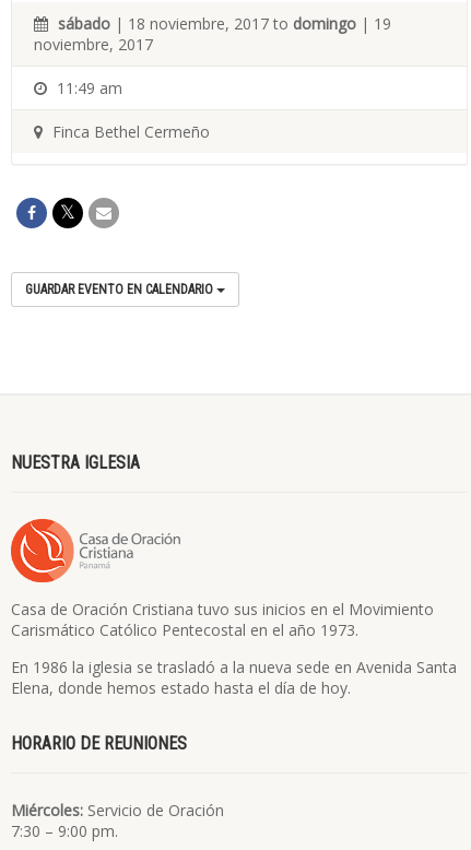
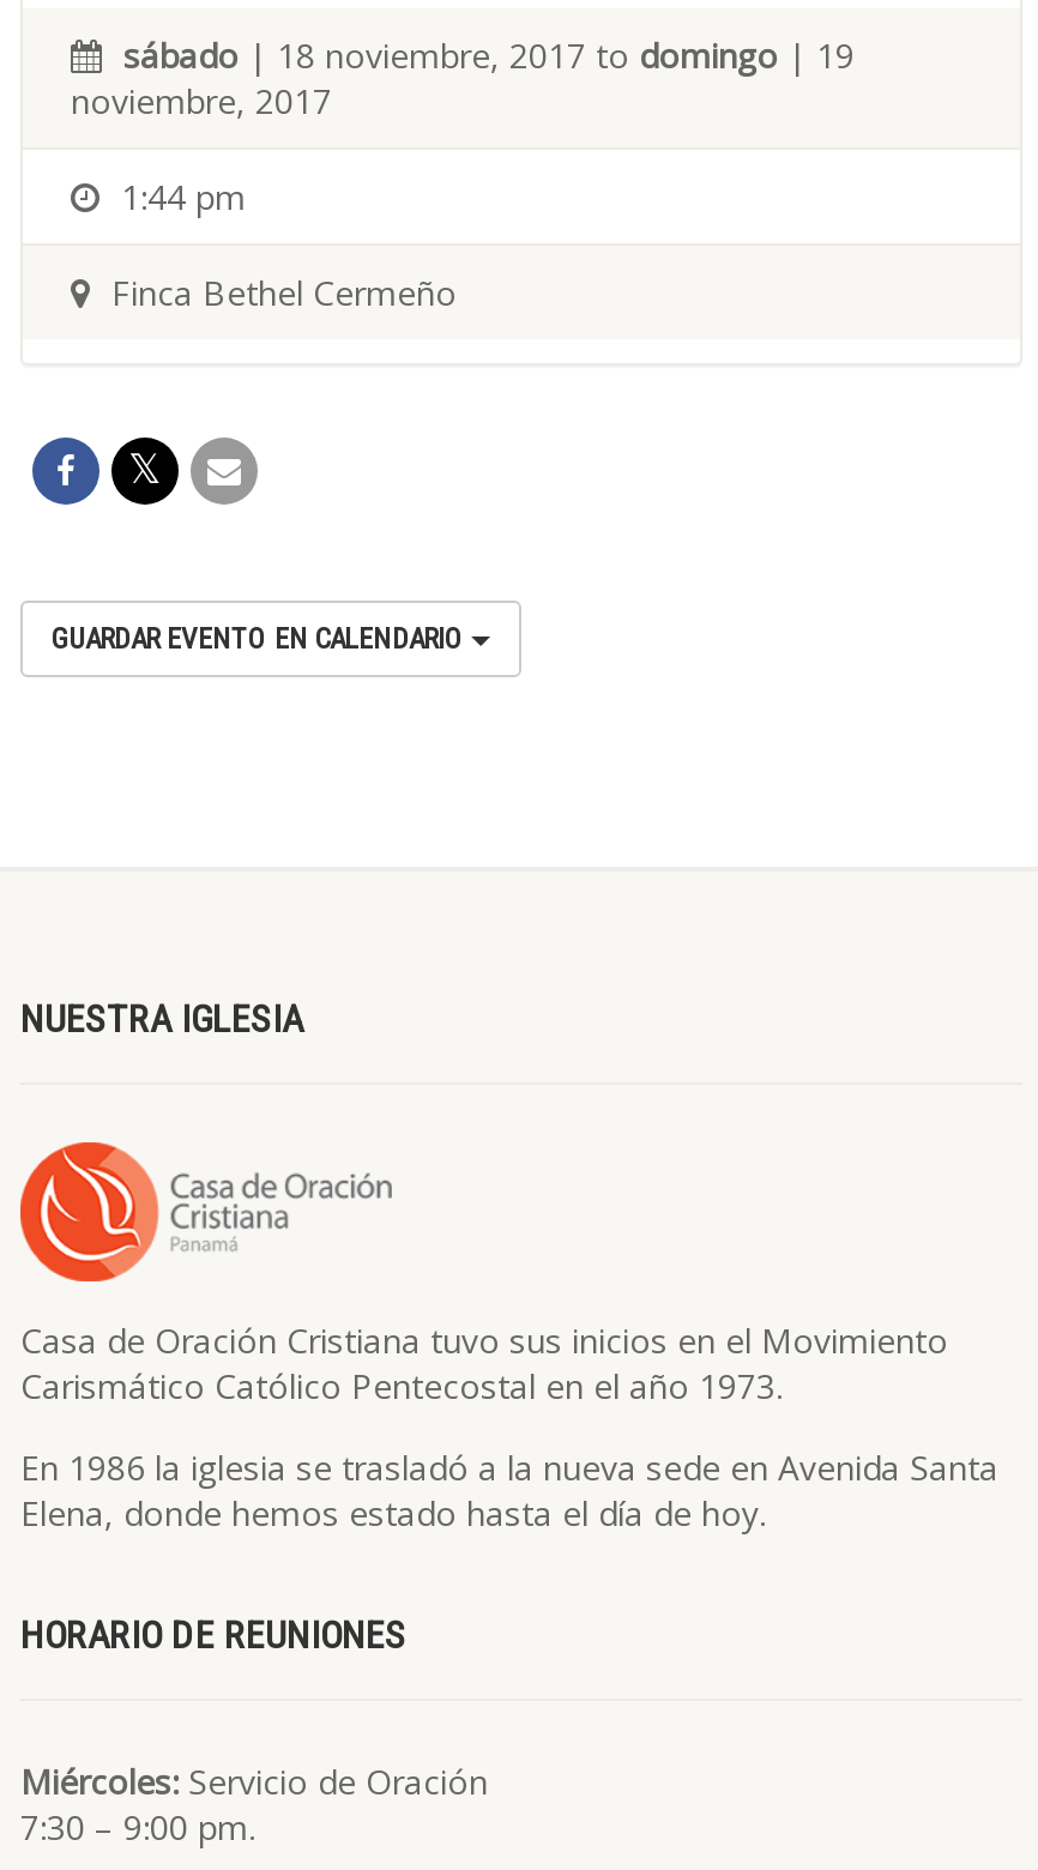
- 11:49 am
+ 1:44 pm
